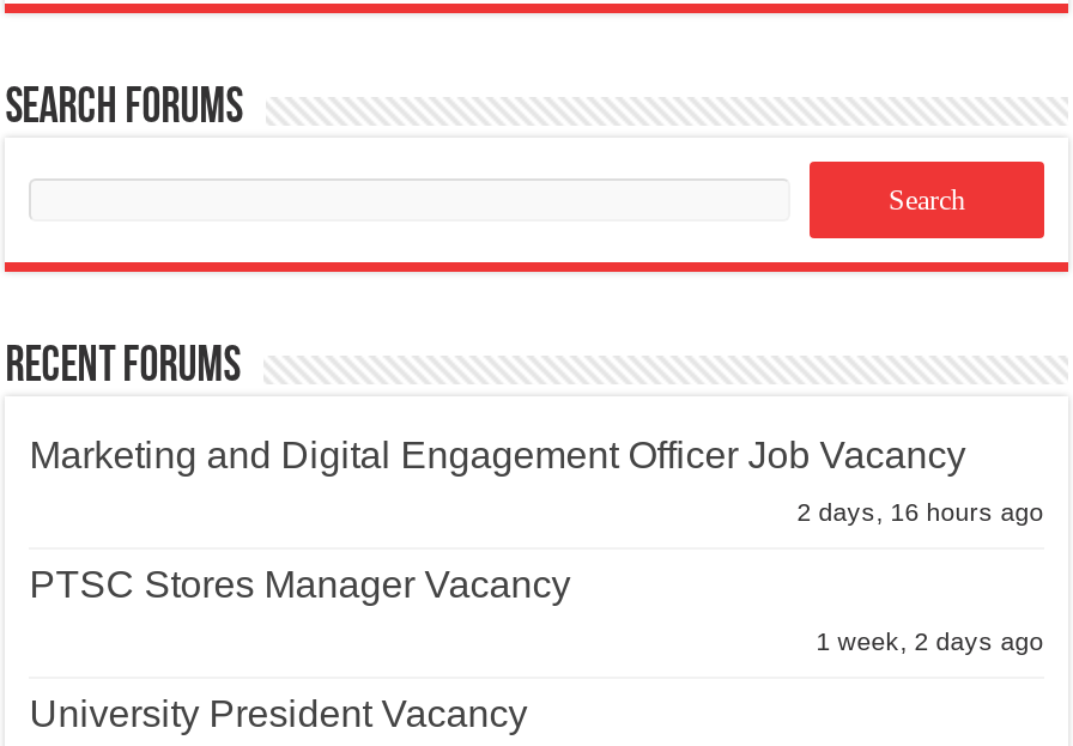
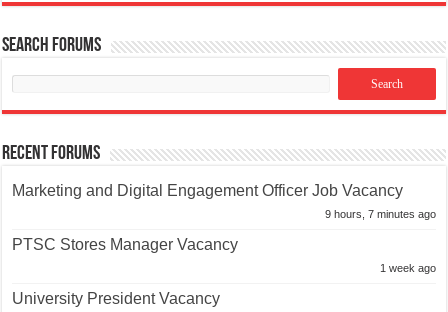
- 2 days, 16 hours ago
+ 9 hours, 7 minutes ago

- 1 week, 2 days ago
+ 1 week ago
